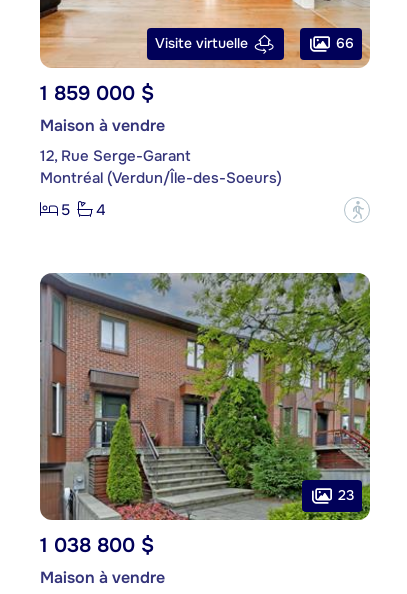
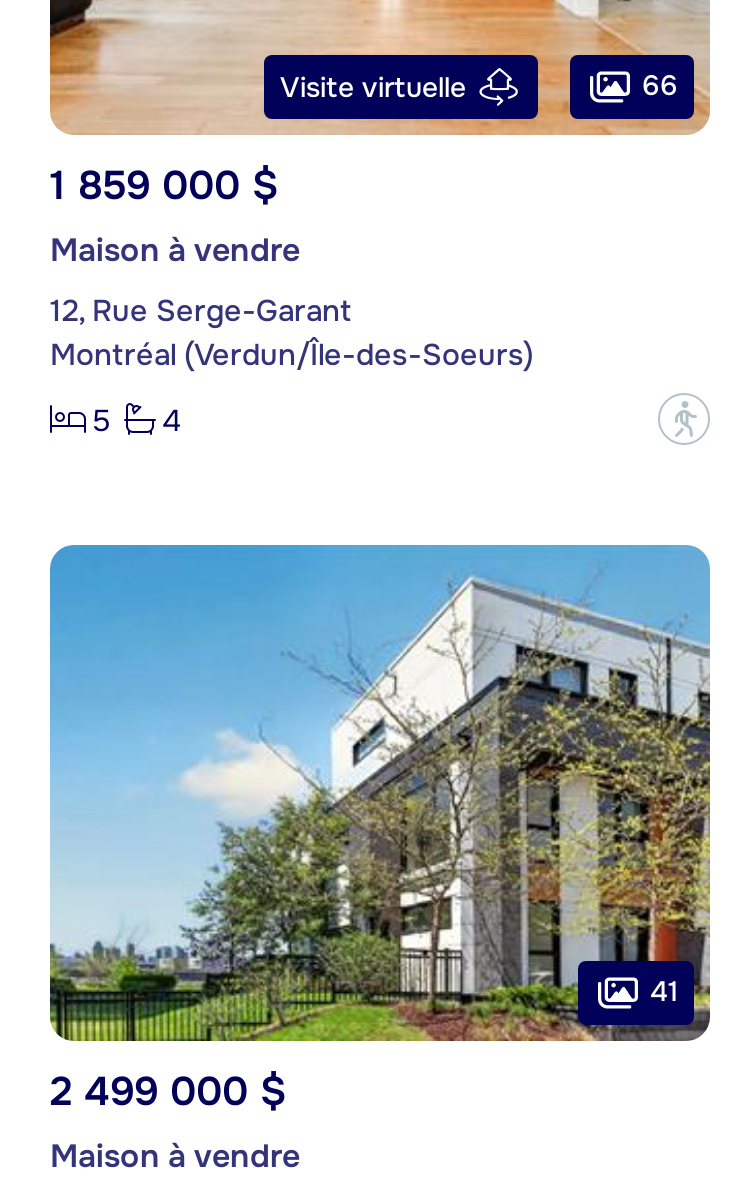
- [image]
- 23
+ [image]
+ 41

- 1 038 800 $
+ 2 499 000 $
